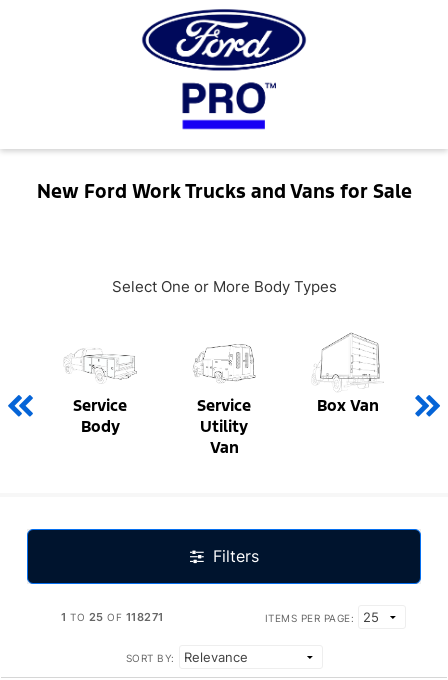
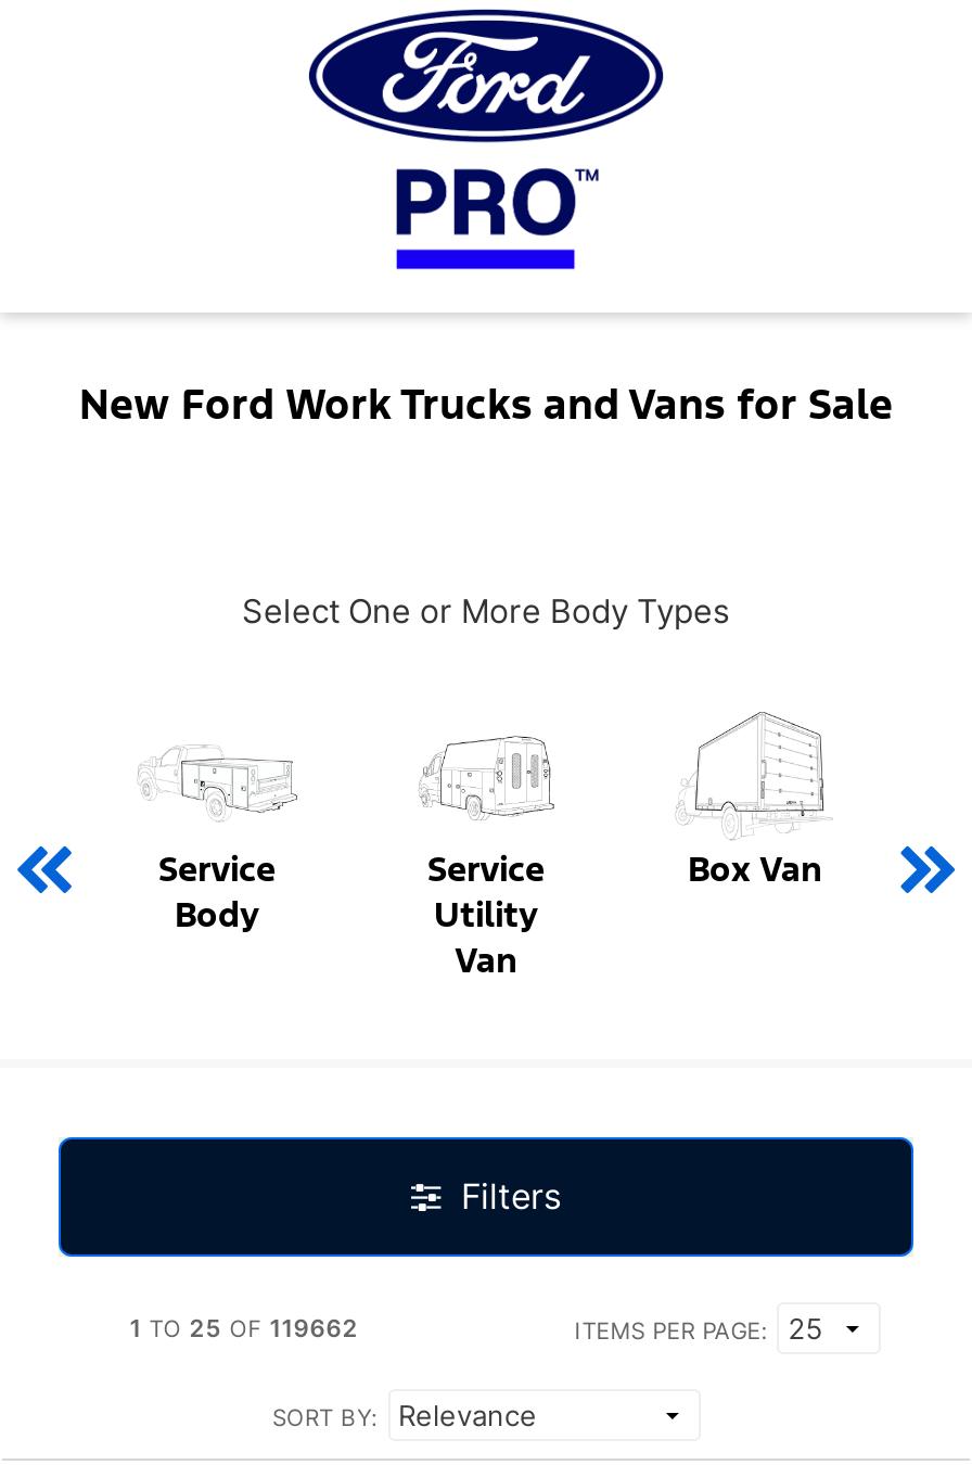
- 1 TO 25 OF 118271
+ 1 TO 25 OF 119662
